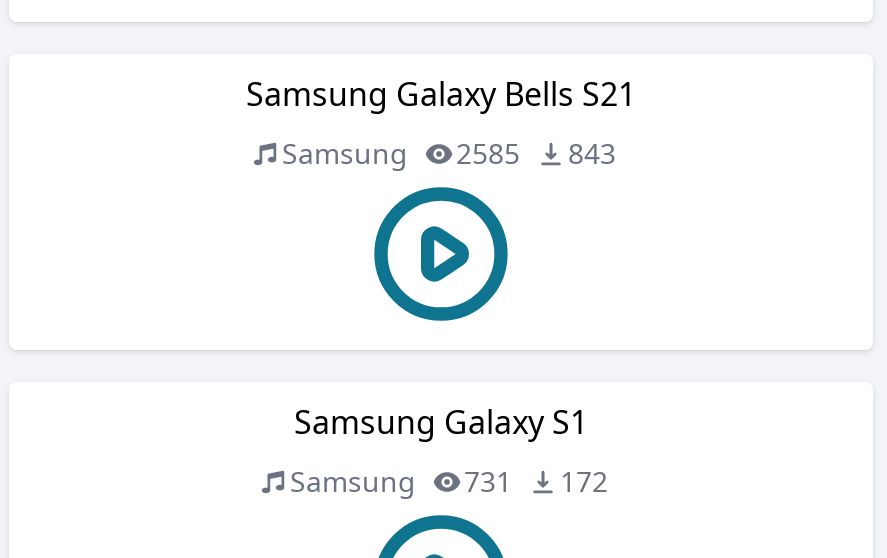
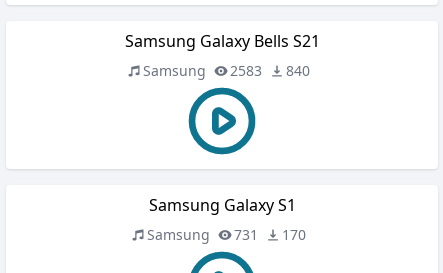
- 2585
+ 2583

- 843
+ 840

- Samsung 731 172
+ Samsung 731 170
